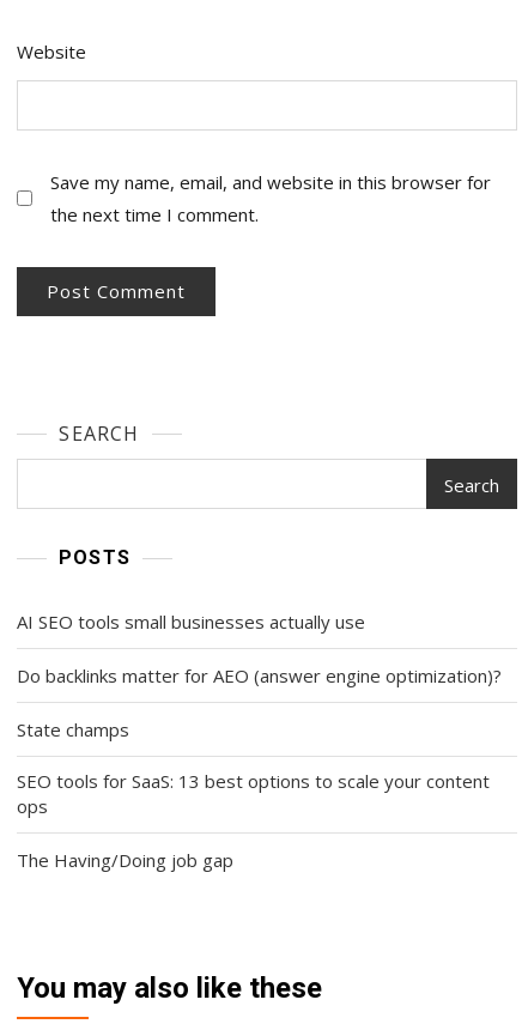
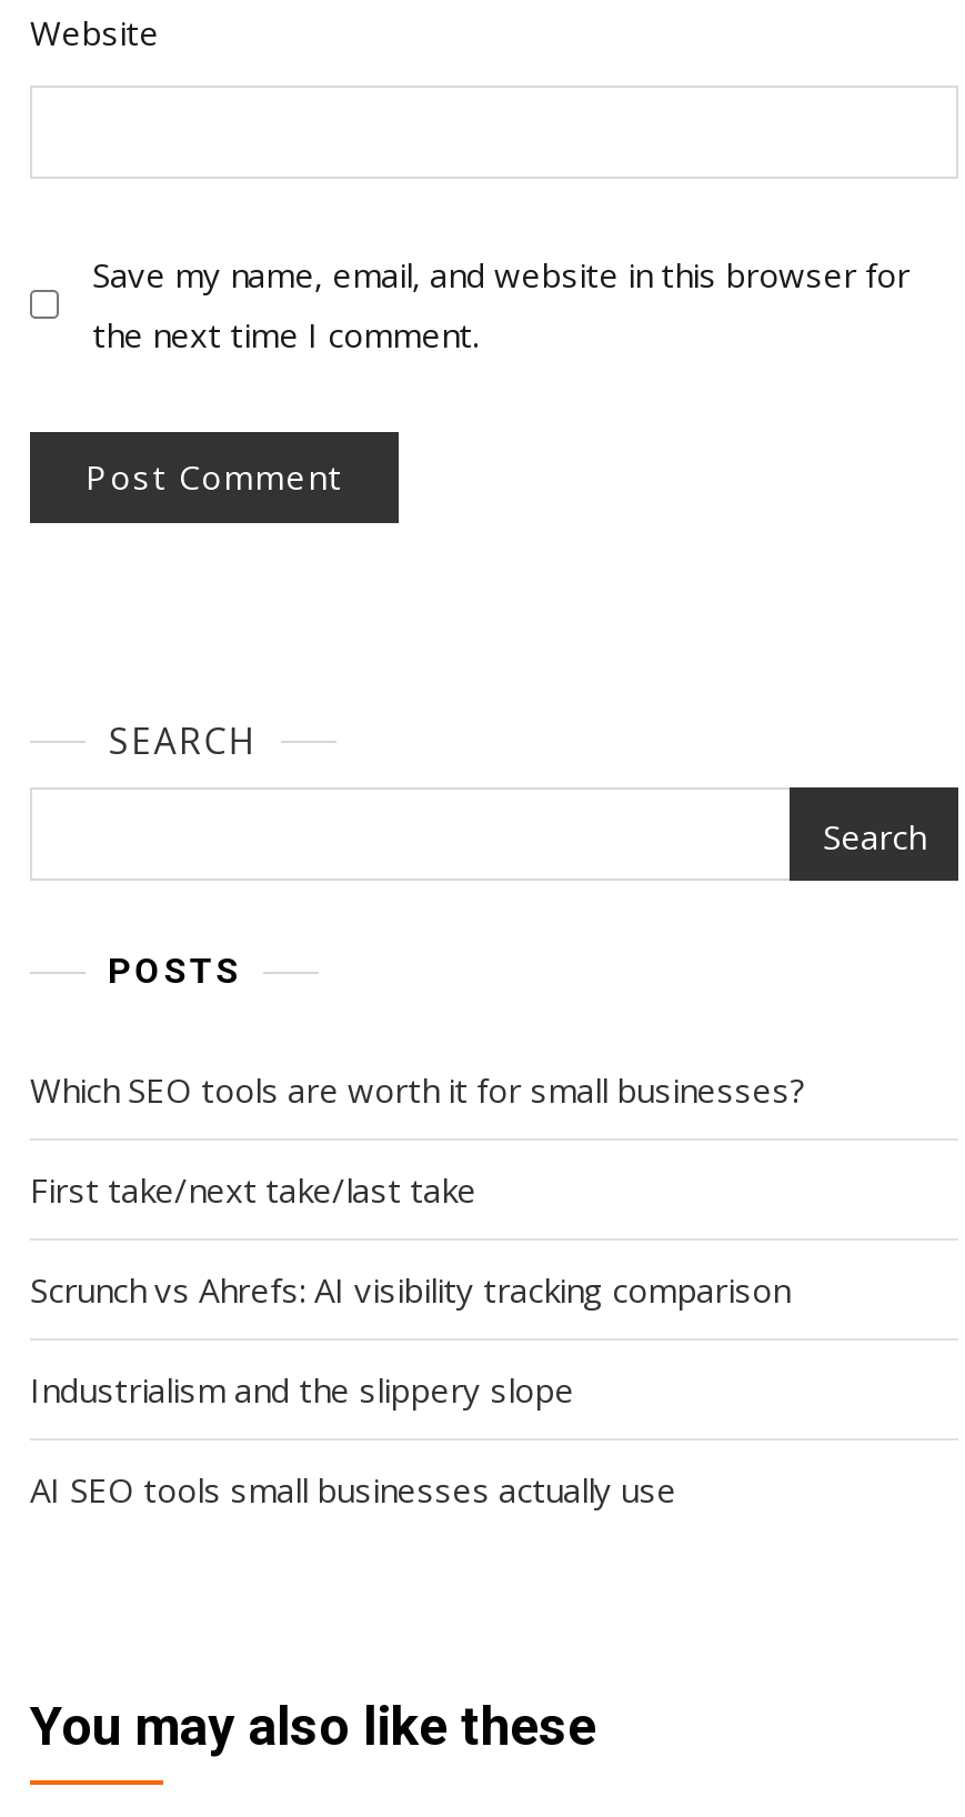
+ Which SEO tools are worth it for small businesses?
+ First take/next take/last take
+ Scrunch vs Ahrefs: AI visibility tracking comparison
+ Industrialism and the slippery slope

moved down: AI SEO tools small businesses actually use

- Do backlinks matter for AEO (answer engine optimization)?
- State champs
- SEO tools for SaaS: 13 best options to scale your content
- ops
- The Having/Doing job gap
